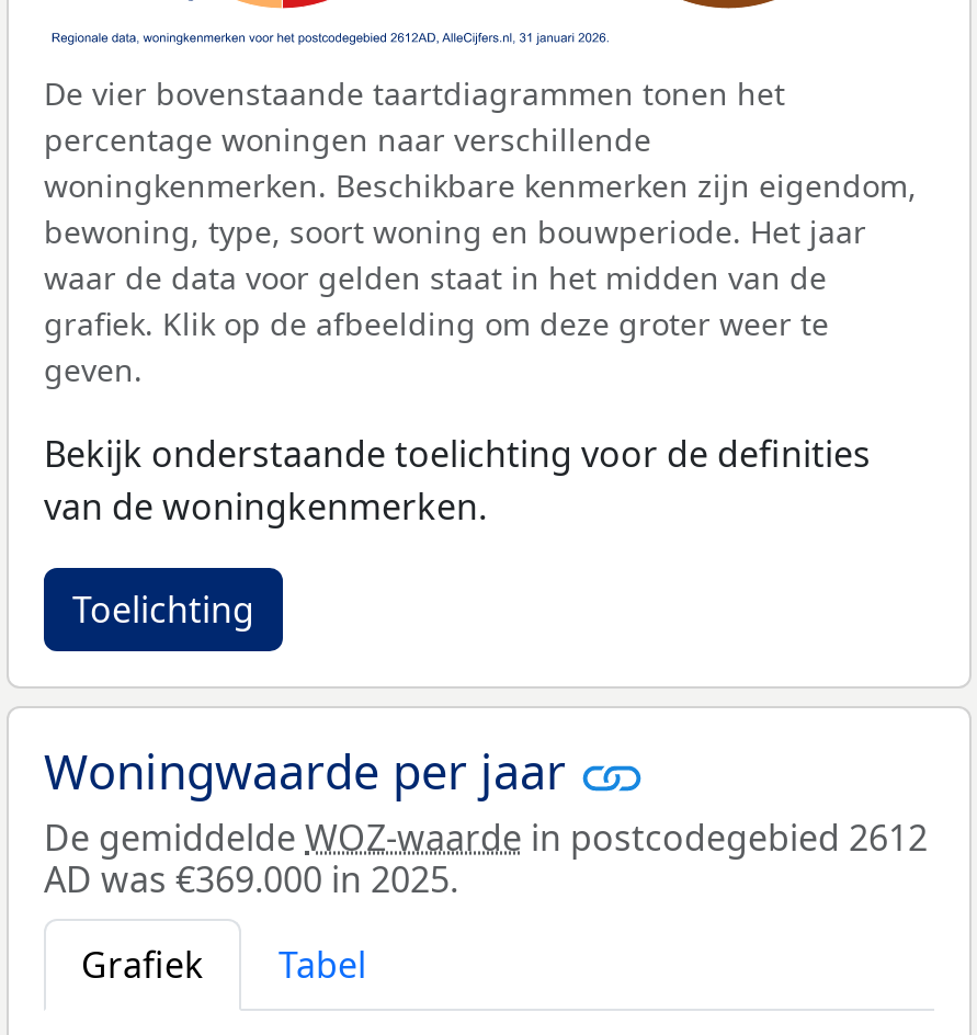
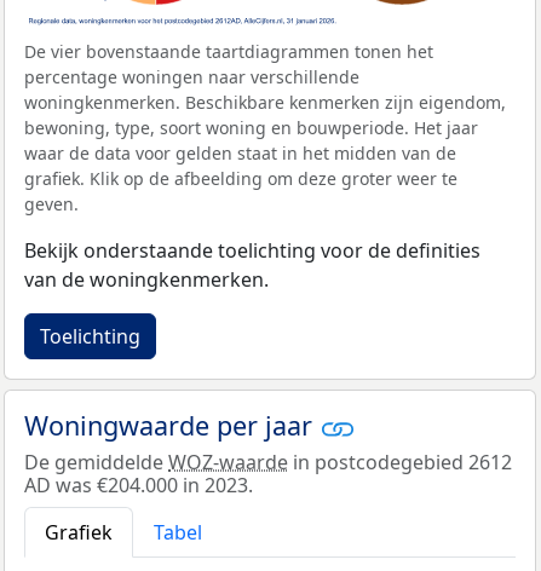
- AD was €369.000 in 2025.
+ AD was €204.000 in 2023.
